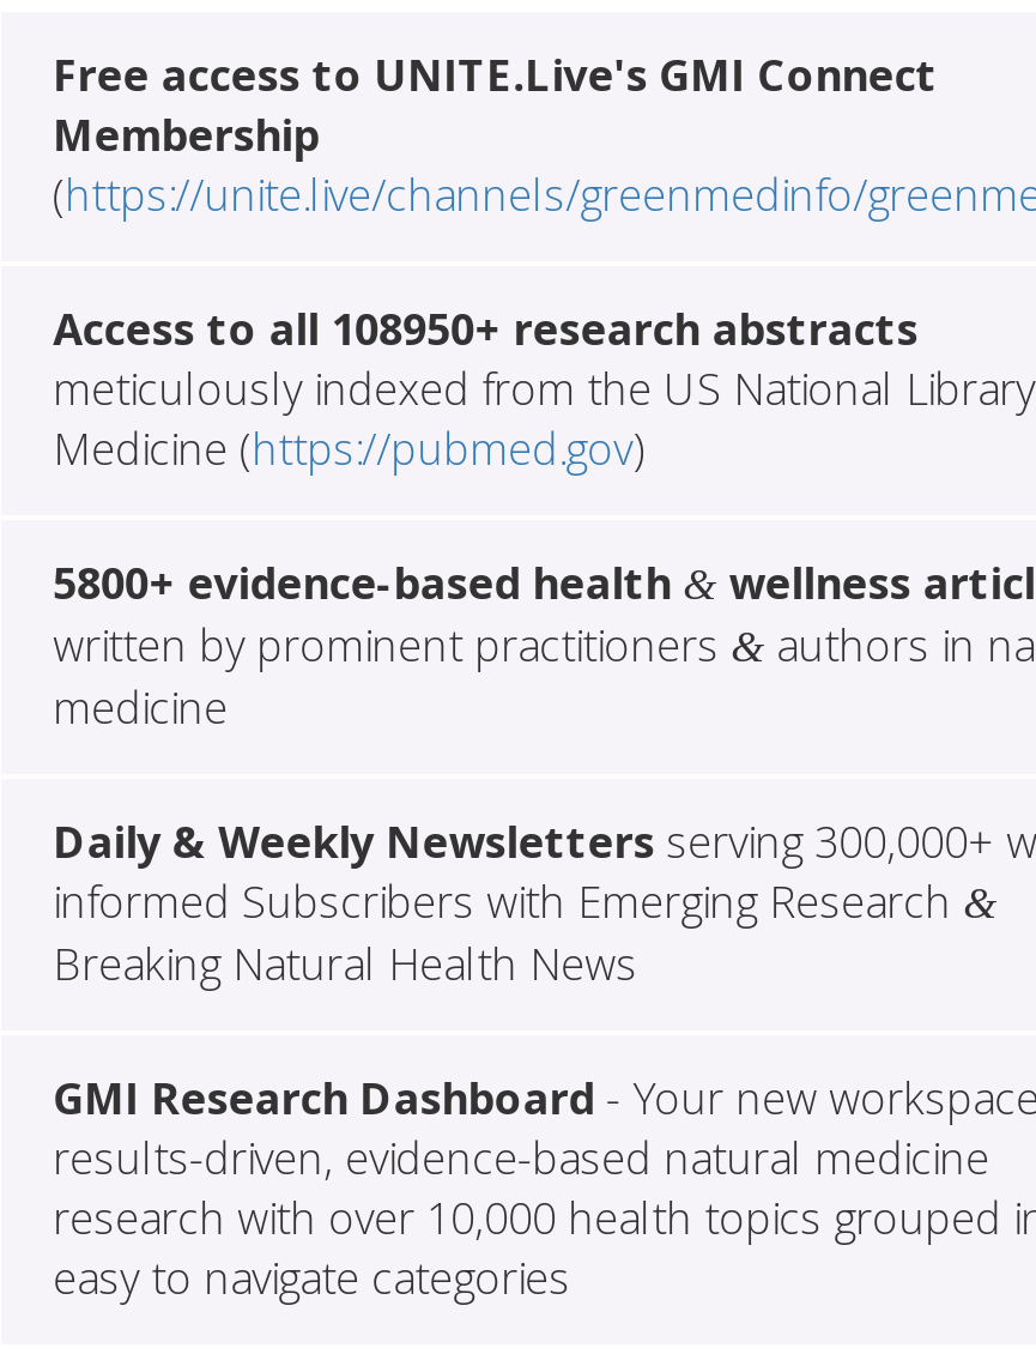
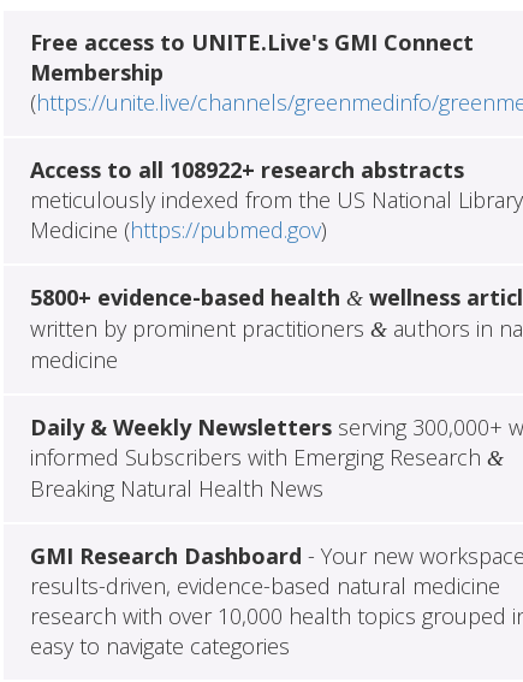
- Access to all 108950+ research abstracts
+ Access to all 108922+ research abstracts
